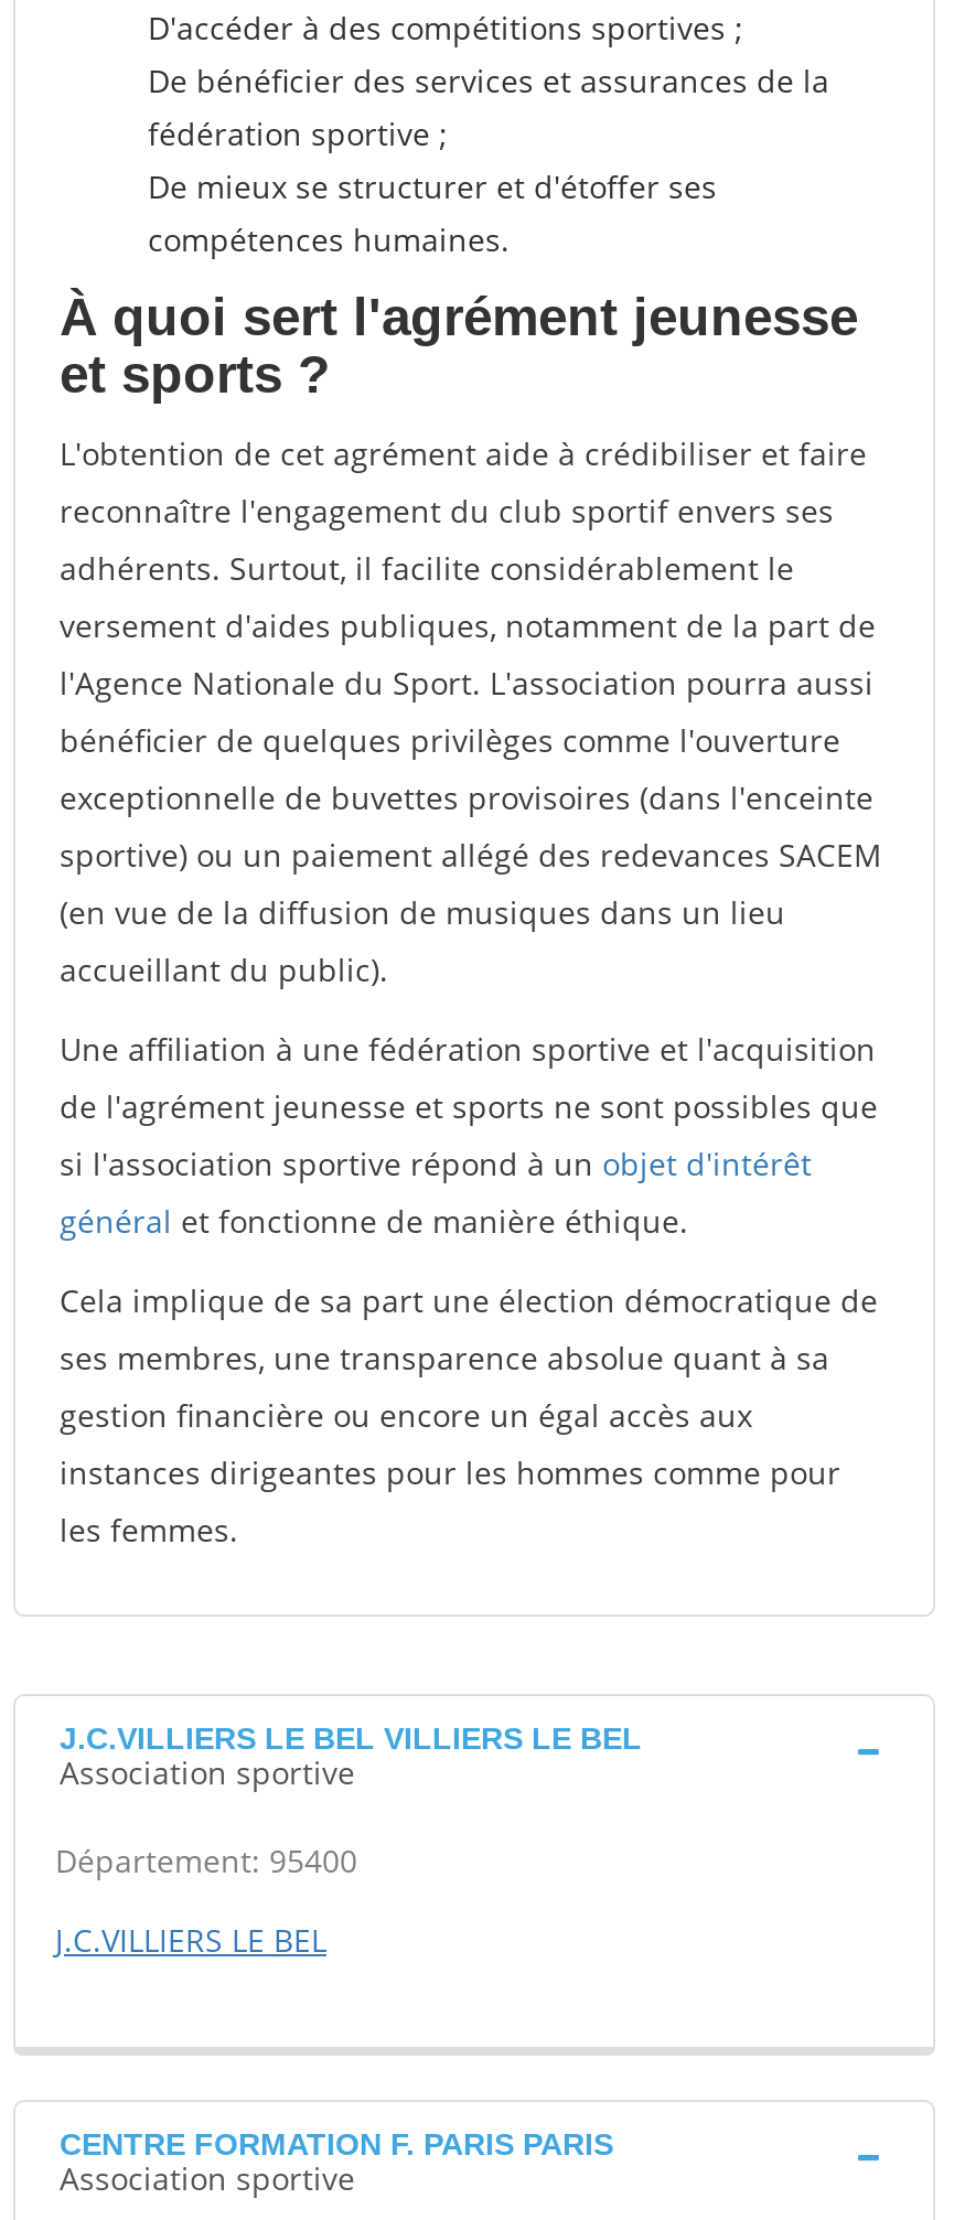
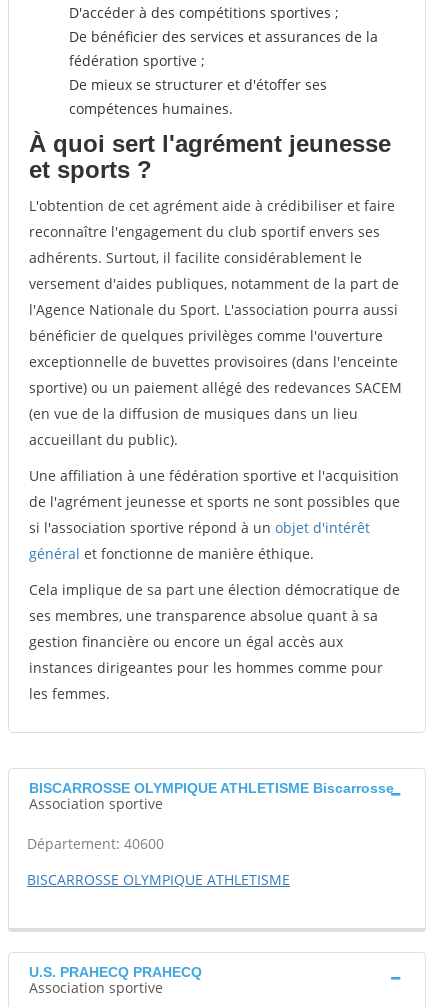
- J.C.VILLIERS LE BEL VILLIERS LE BEL
+ BISCARROSSE OLYMPIQUE ATHLETISME Biscarrosse

- Département: 95400
+ Département: 40600

- J.C.VILLIERS LE BEL
+ BISCARROSSE OLYMPIQUE ATHLETISME

- CENTRE FORMATION F. PARIS PARIS
+ U.S. PRAHECQ PRAHECQ
